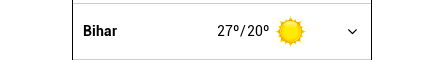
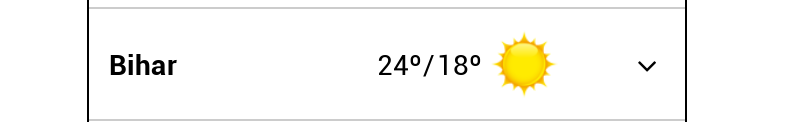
- 27º 20º
+ 24º 18º
